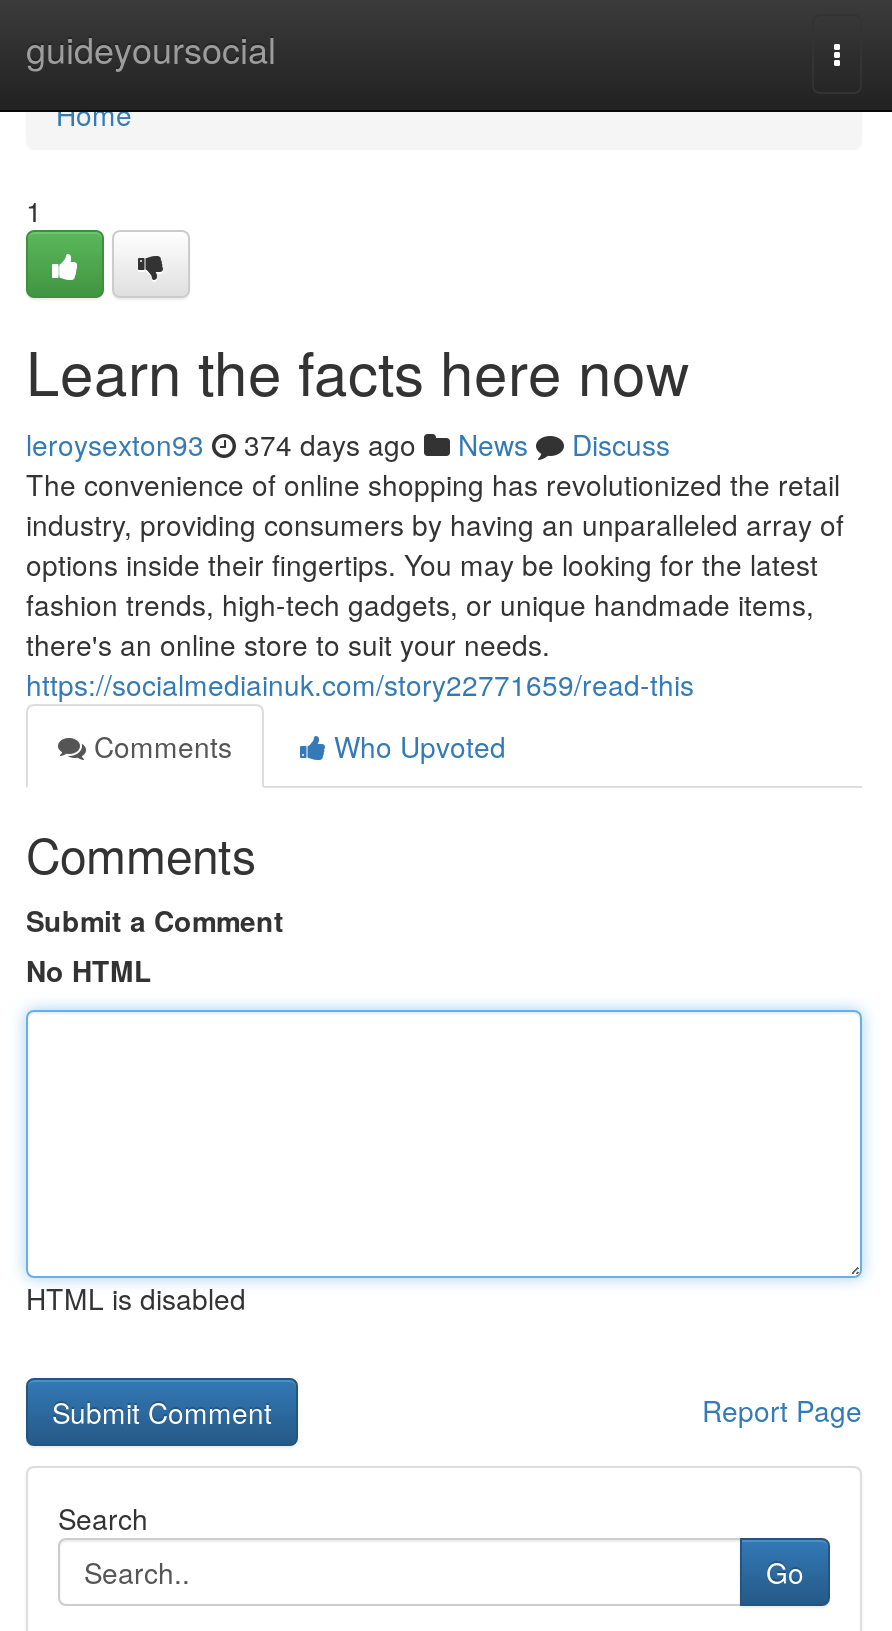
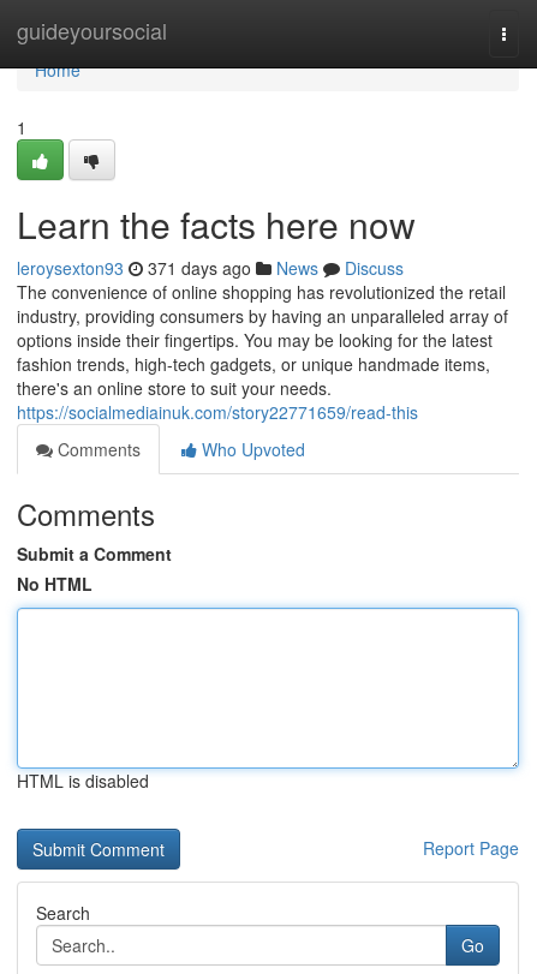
- leroysexton93 374 days ago News Discuss
+ leroysexton93 371 days ago News Discuss
